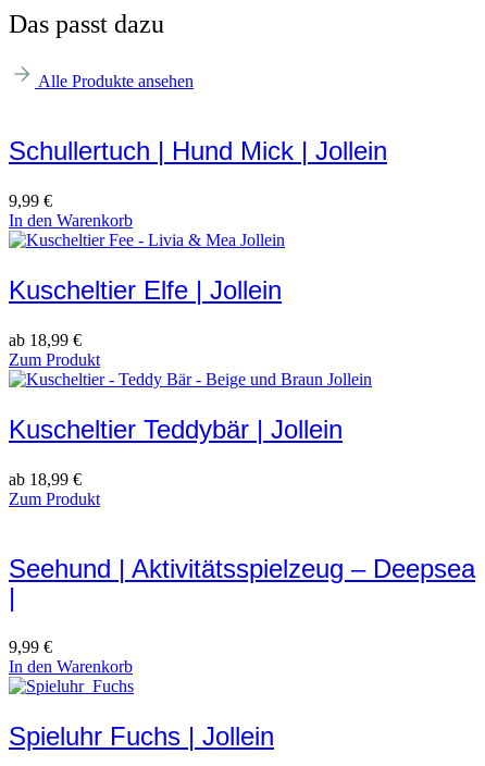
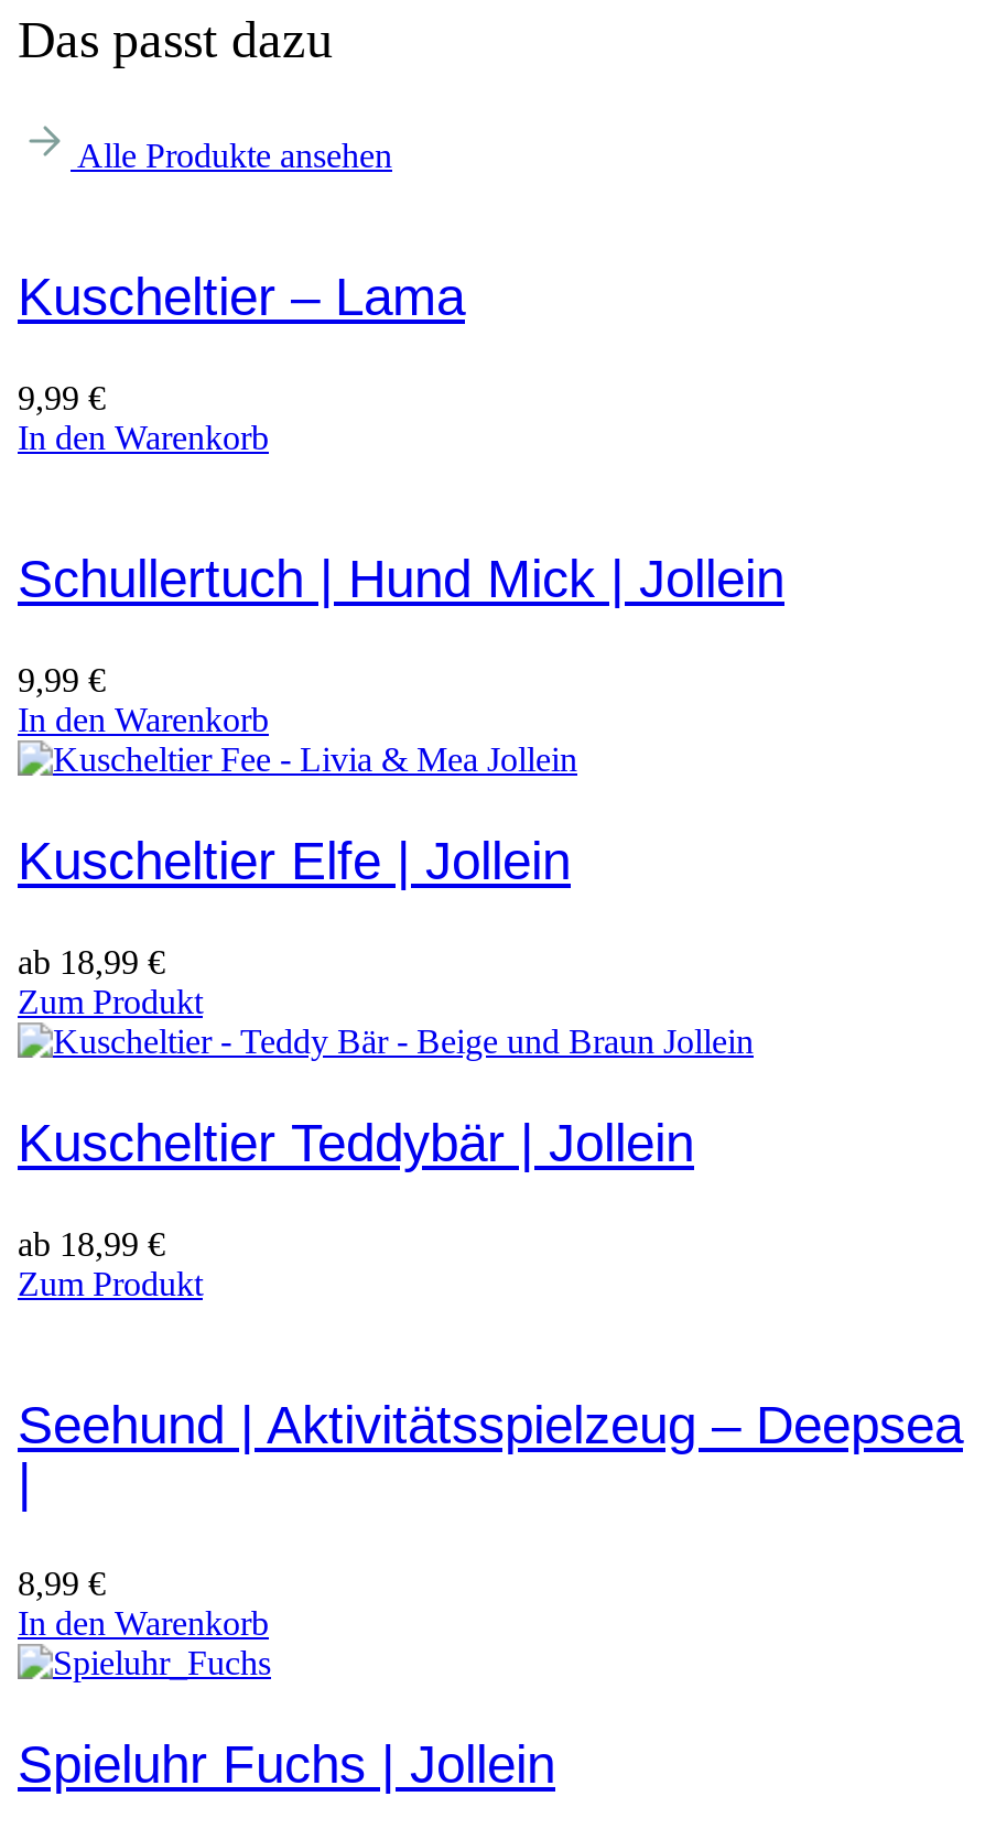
+ Kuscheltier – Lama
+ 9,99 €
+ In den Warenkorb

- 9,99 €
+ 8,99 €
